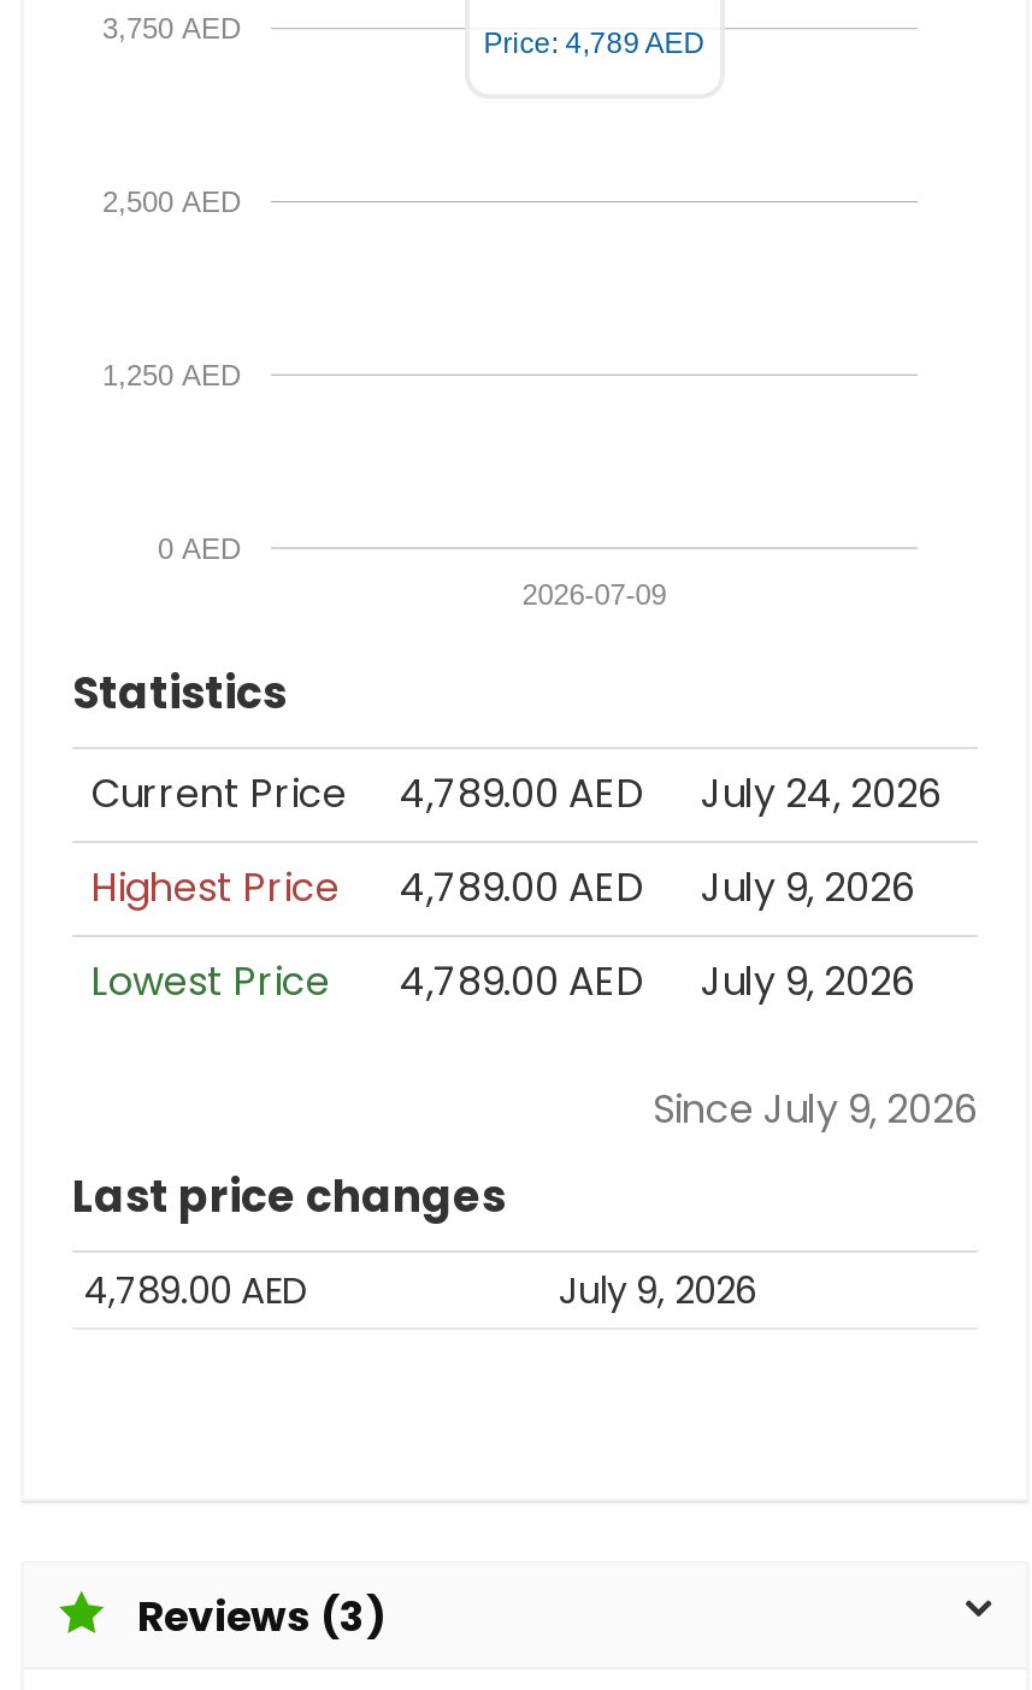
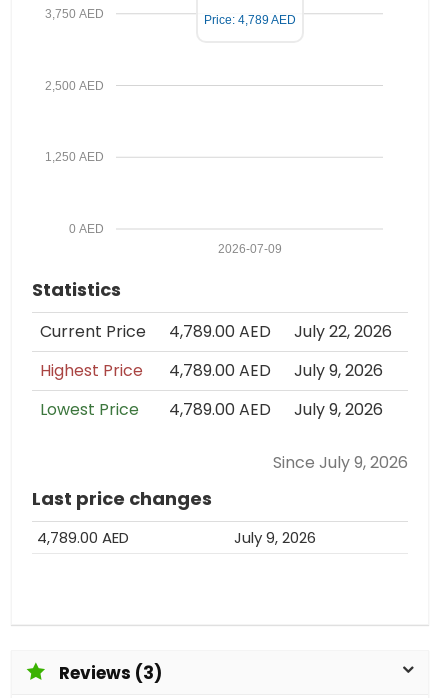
- Current Price 4,789.00 AED July 24, 2026
+ Current Price 4,789.00 AED July 22, 2026
